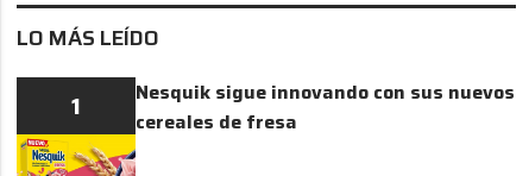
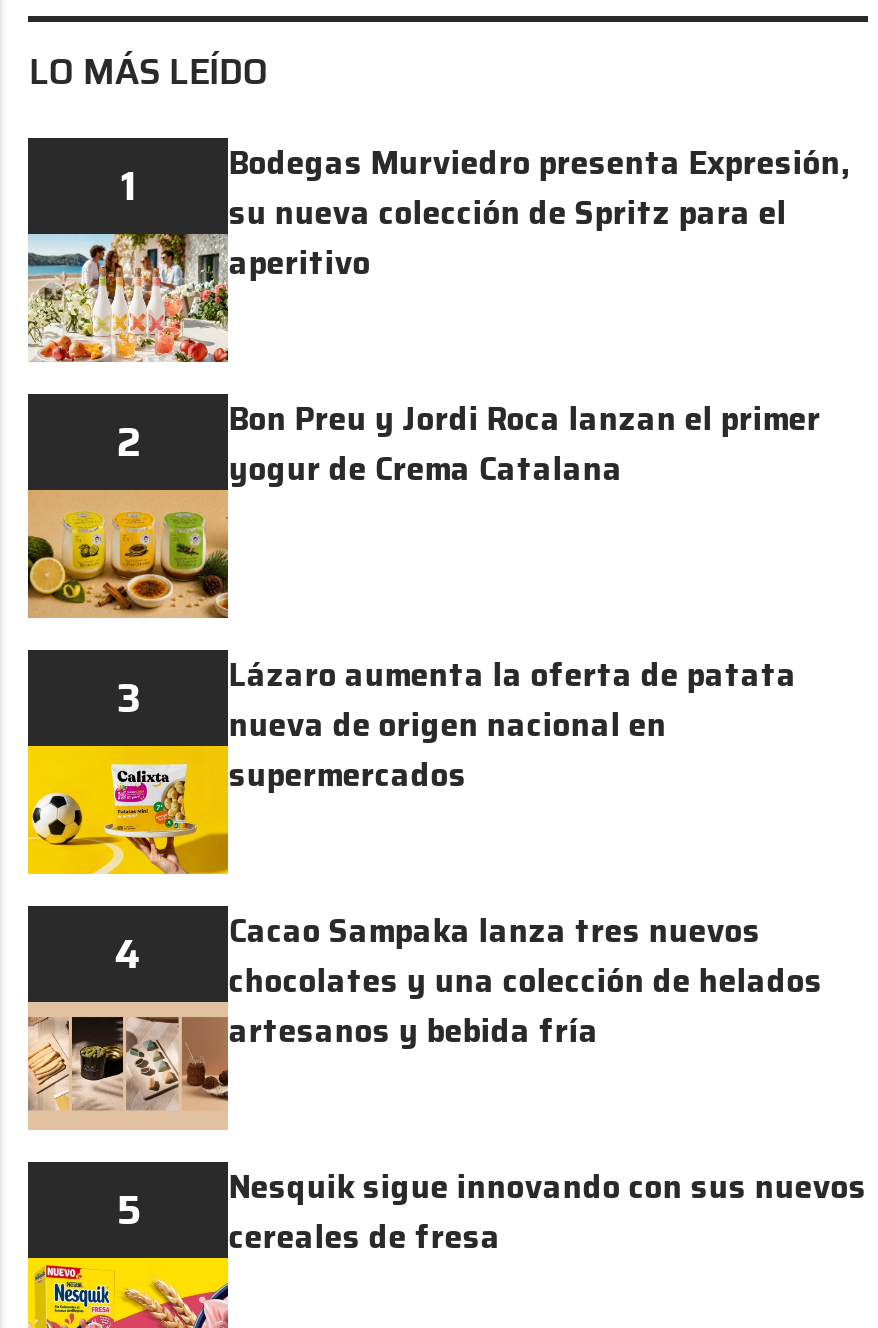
+ [image]
+ Bodegas Murviedro presenta Expresión,
+ su nueva colección de Spritz para el
+ aperitivo
+ 2
+ Bon Preu y Jordi Roca lanzan el primer
+ yogur de Crema Catalana

+ [image]
+ 3
+ Lázaro aumenta la oferta de patata
+ nueva de origen nacional en
+ supermercados
+ 4
+ Cacao Sampaka lanza tres nuevos
+ chocolates y una colección de helados
+ artesanos y bebida fría
+ 5

+ [image]

+ [image]
